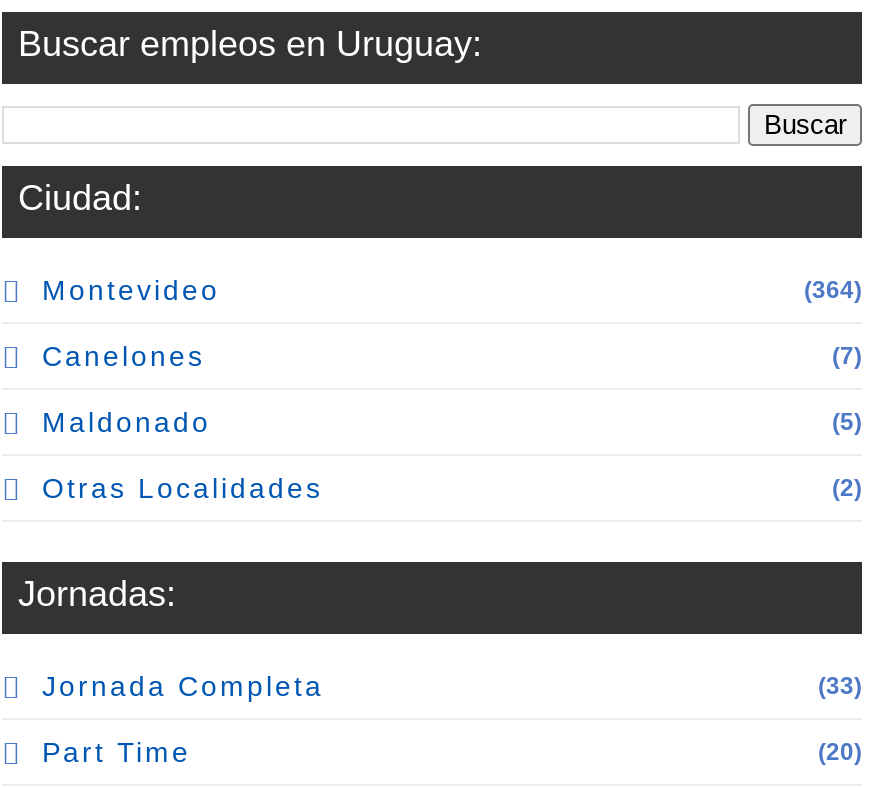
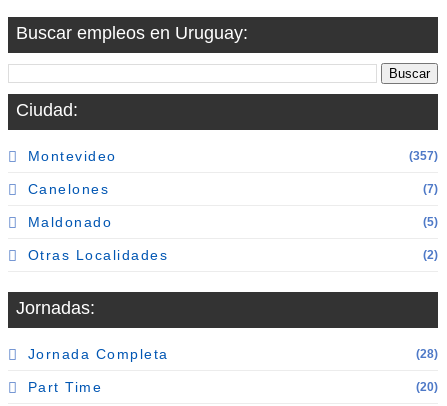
- (364)
+ (357)

- (33)
+ (28)
